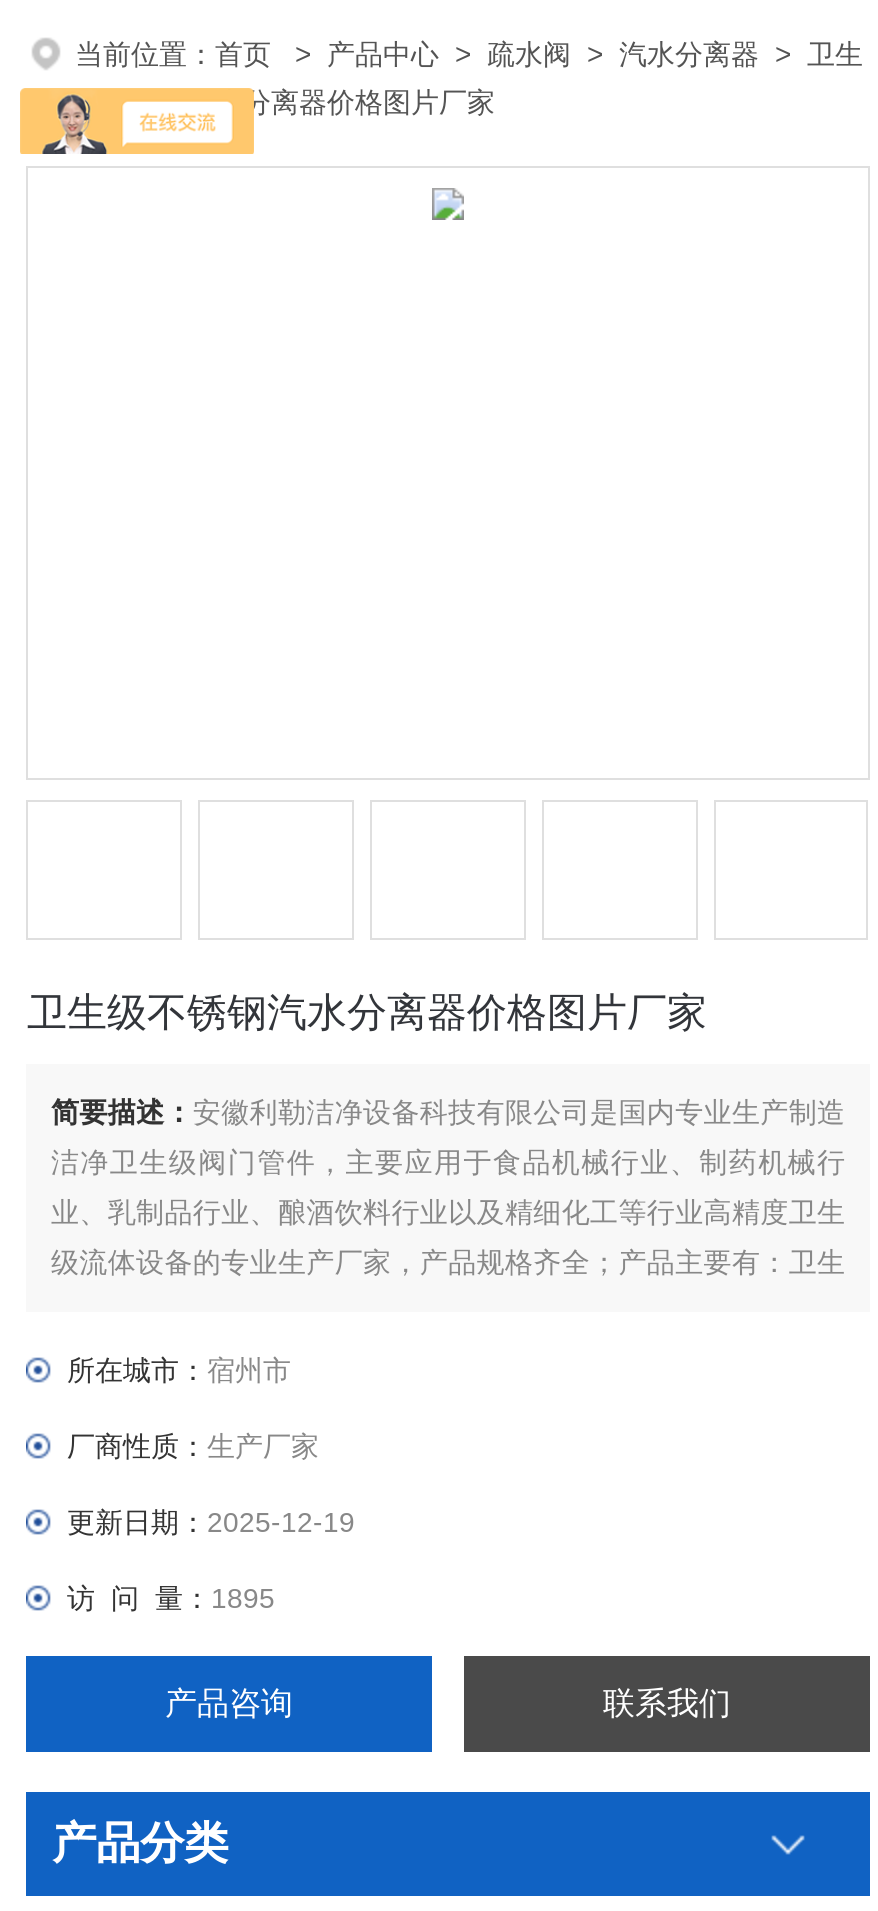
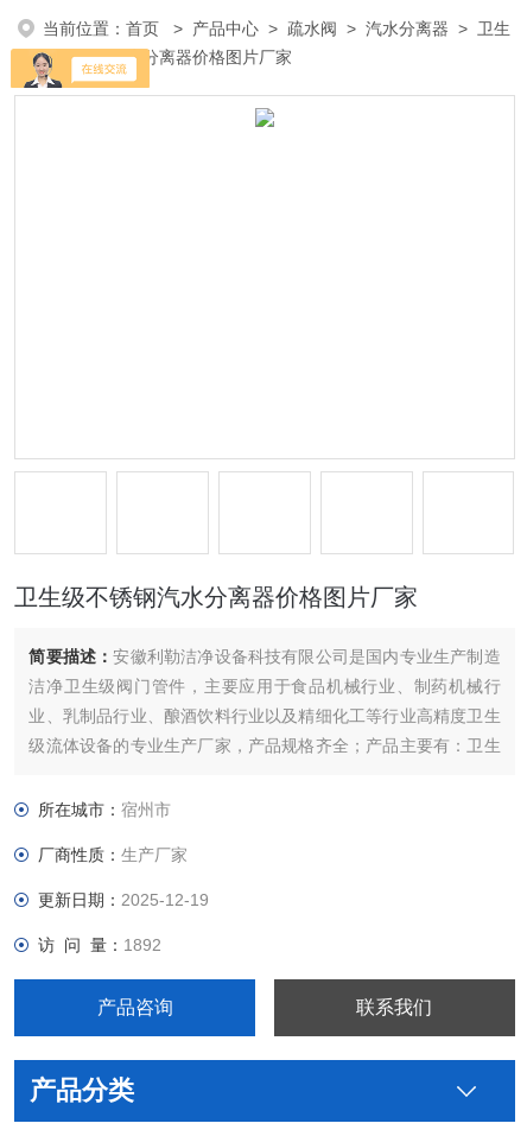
- 访 问 量：1895
+ 访 问 量：1892
